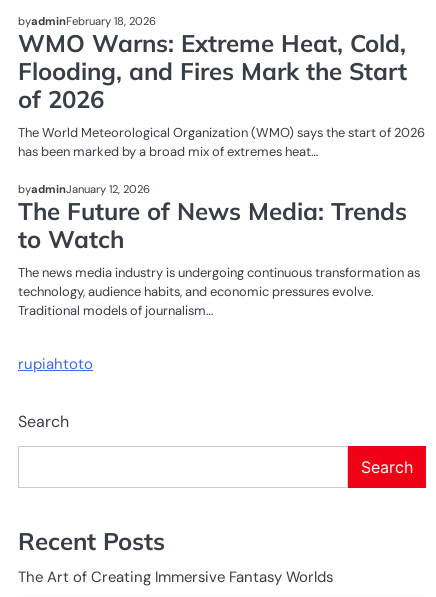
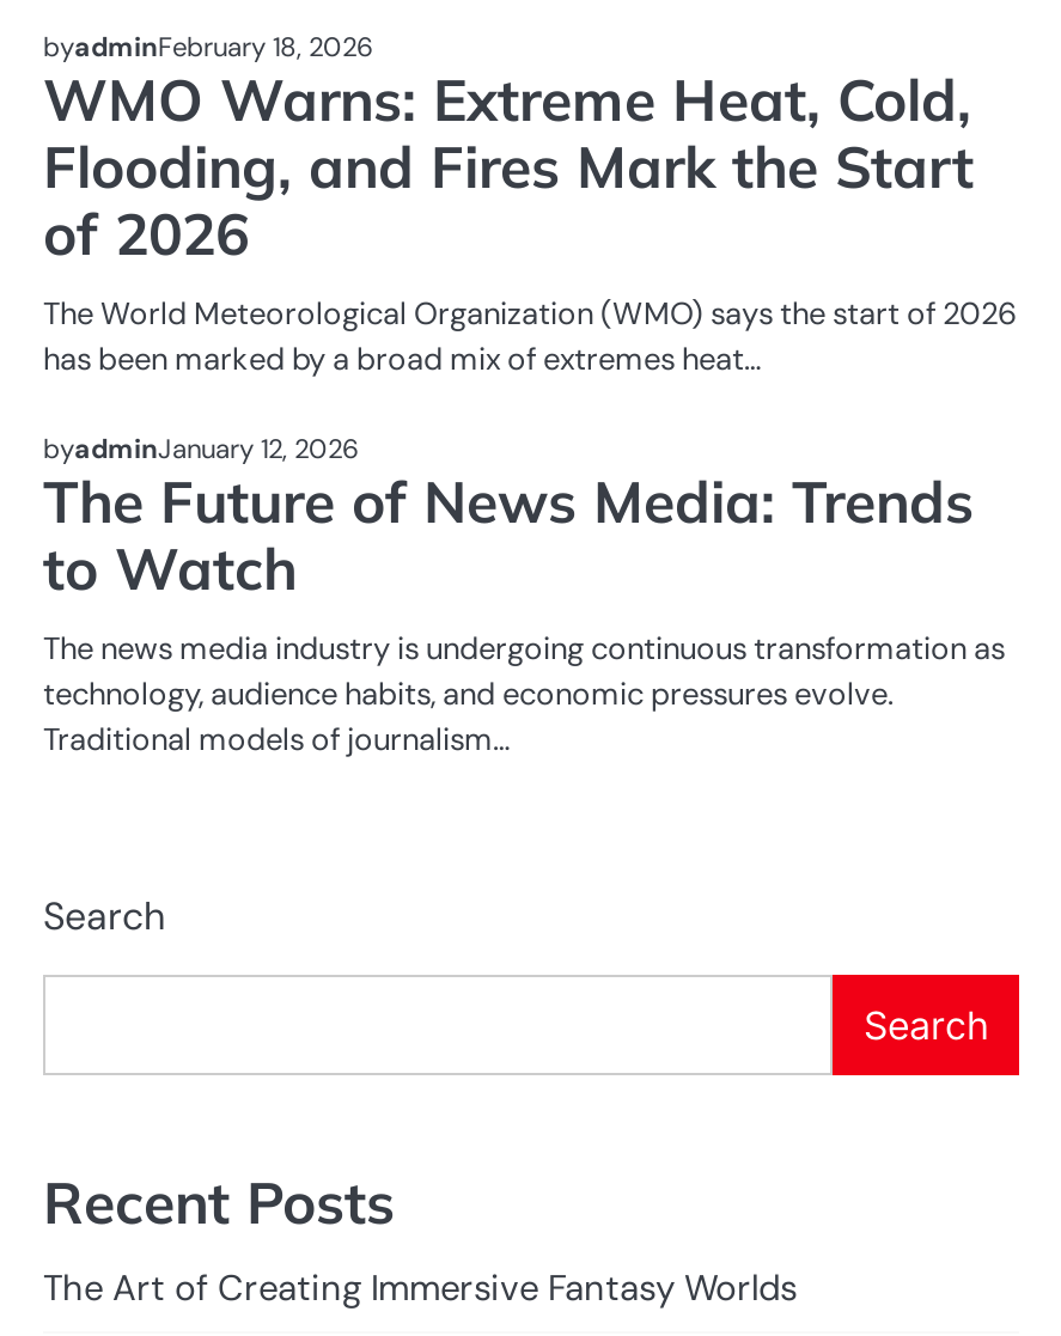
- rupiahtoto
